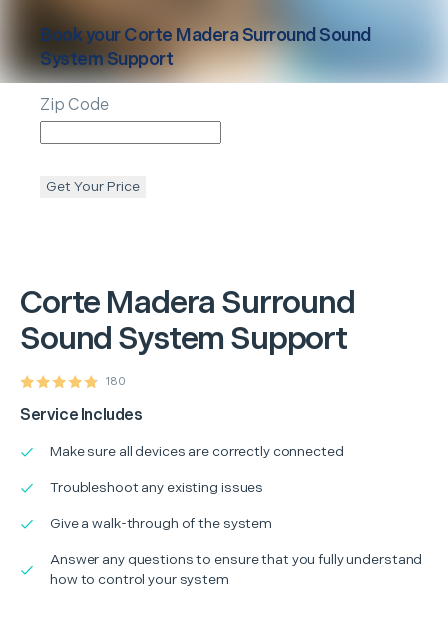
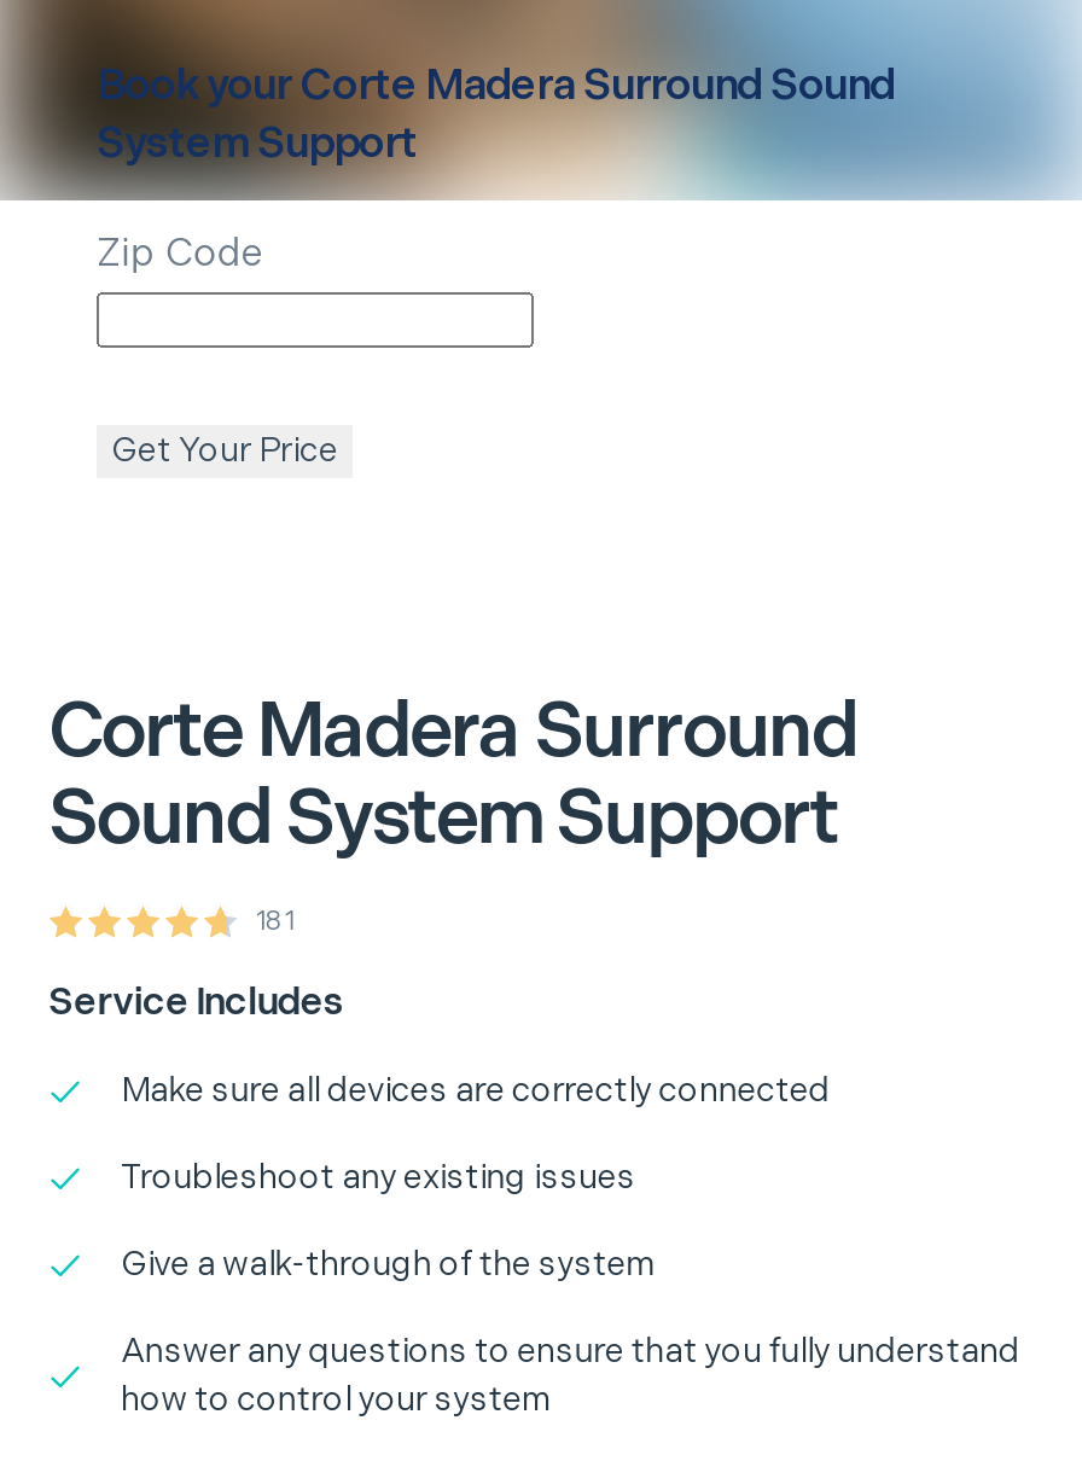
- 180
+ 181
